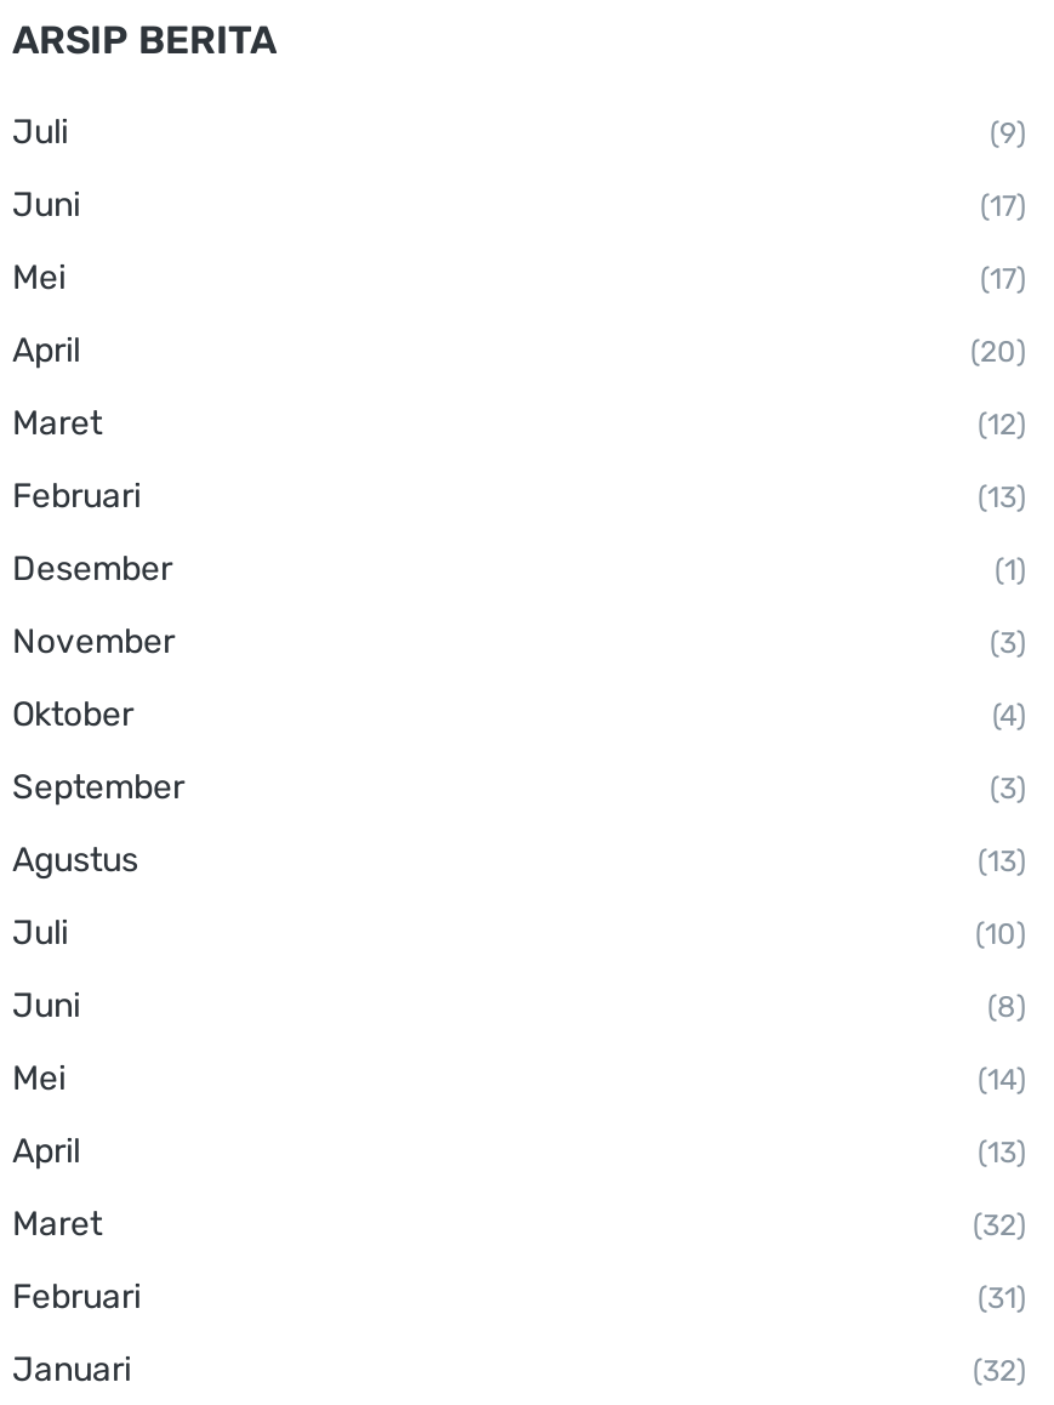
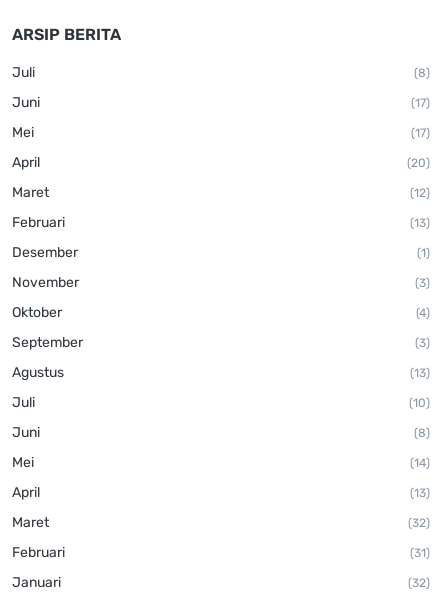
- (9)
+ (8)
